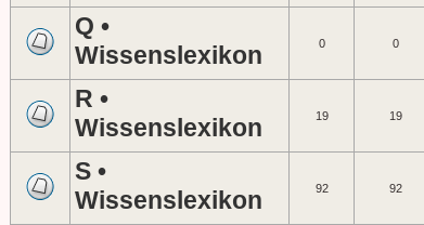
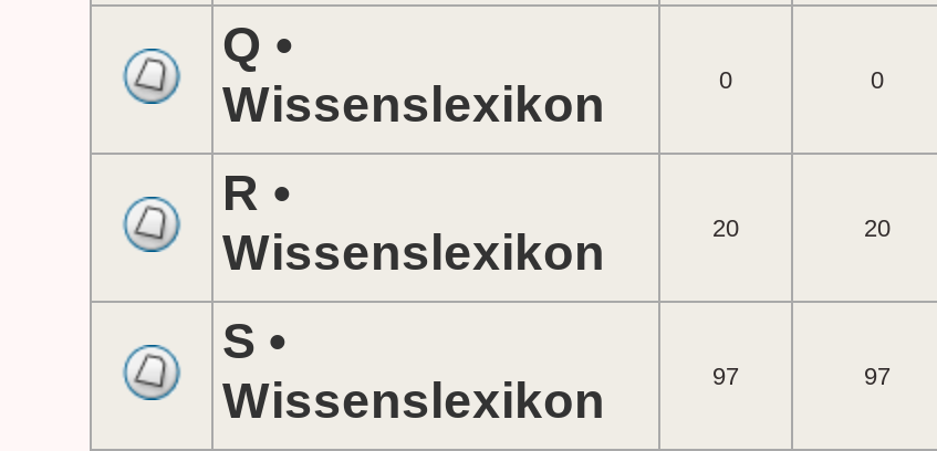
- 19
+ 20

- 19
+ 20

- 92
+ 97

- 92
+ 97
